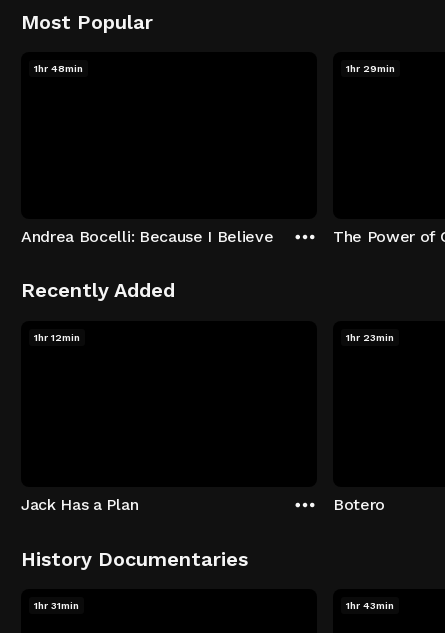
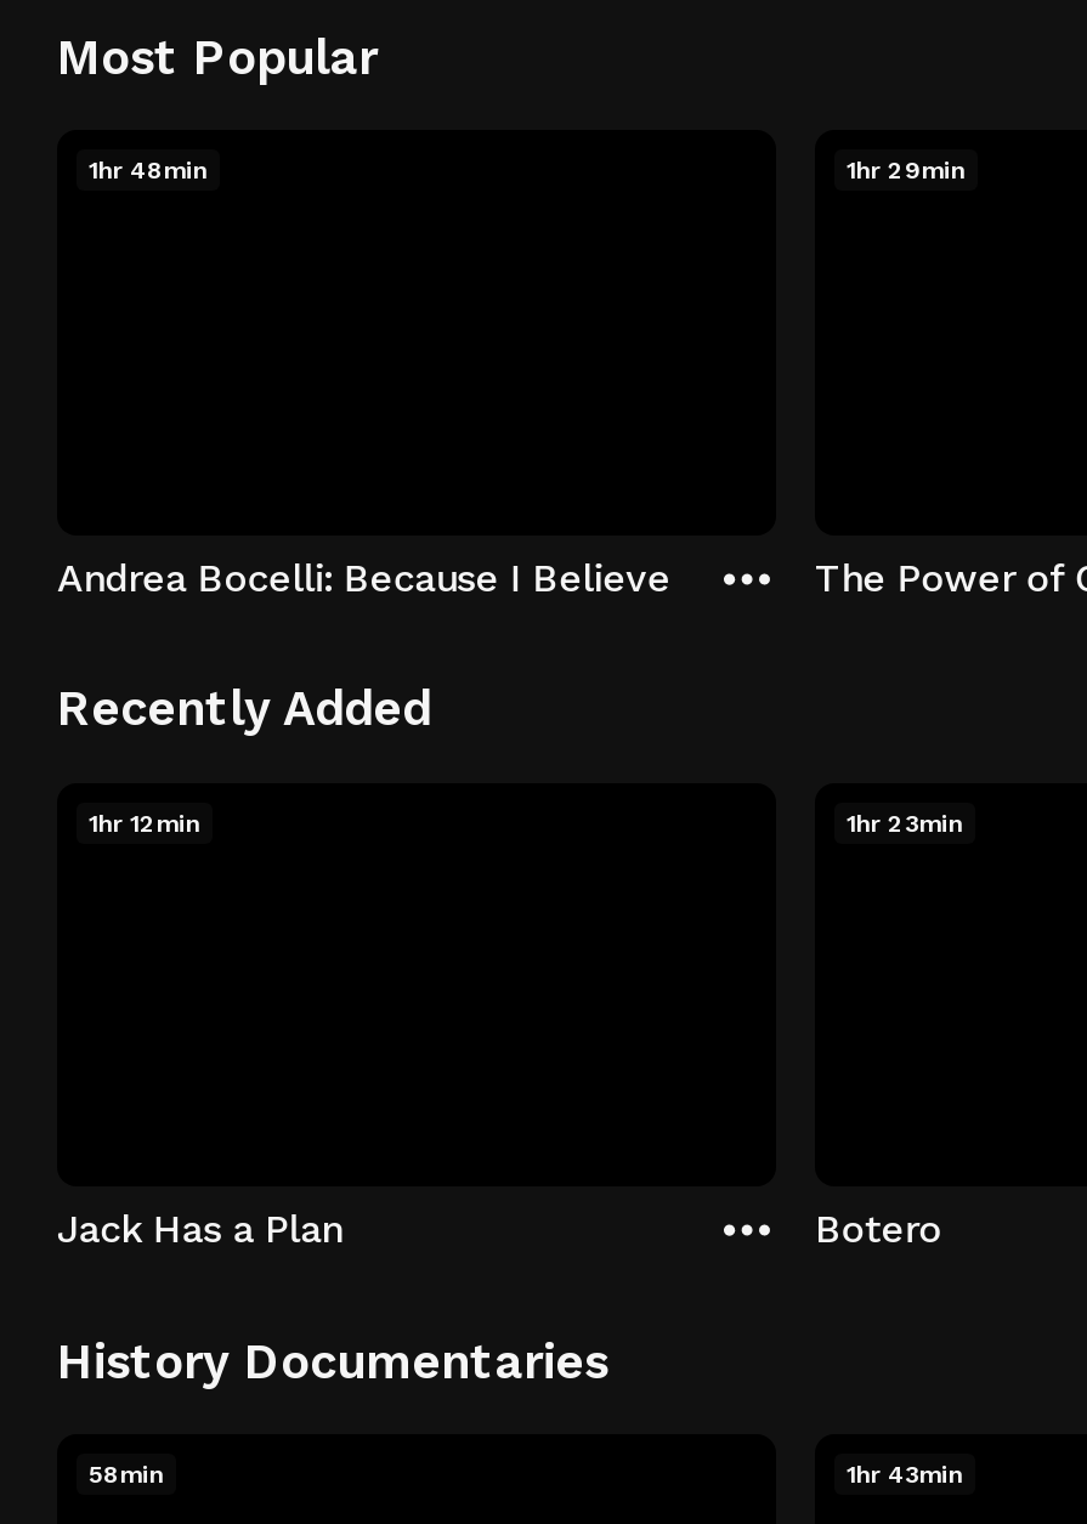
- 1hr 31min
+ 58min
